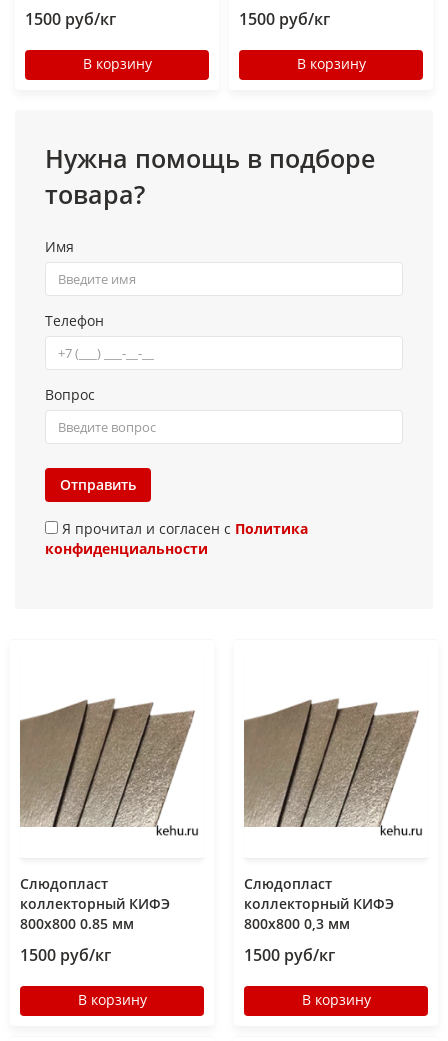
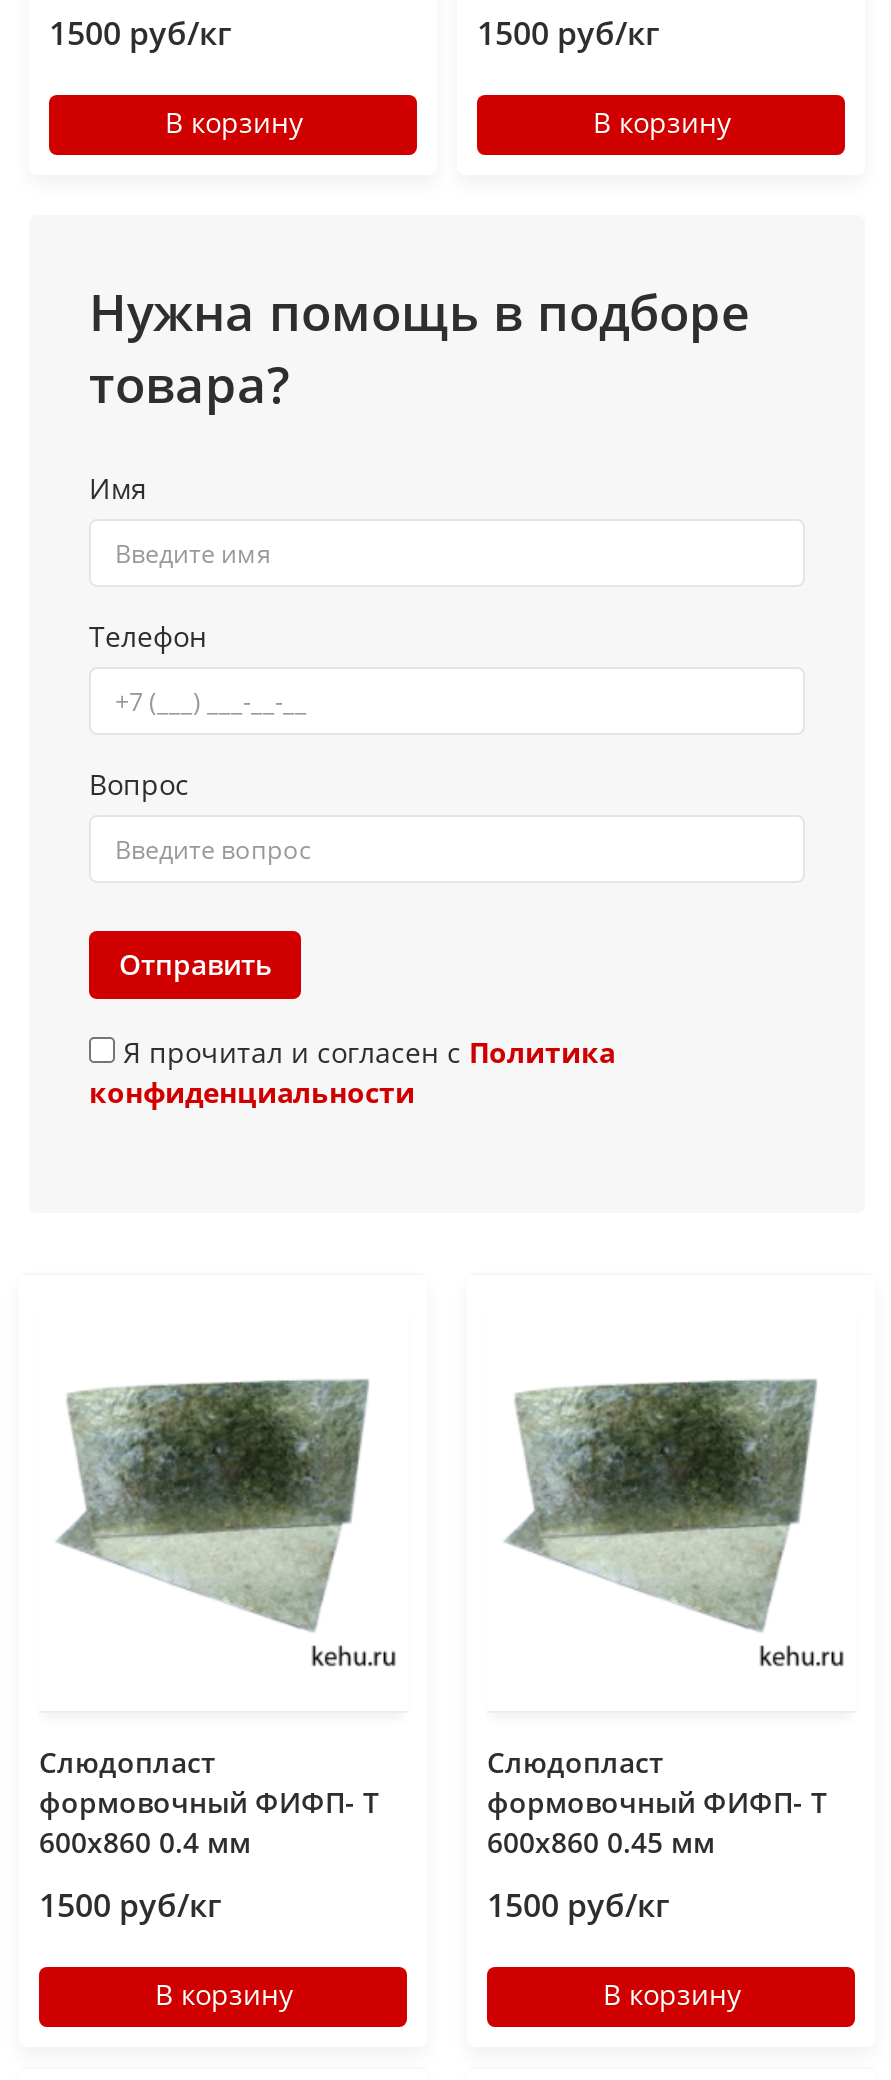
- [image]
+ [image]

- [image]
+ [image]

- коллекторный КИФЭ
- 800x800 0.85 мм
+ формовочный ФИФП- Т
+ 600x860 0.4 мм

- коллекторный КИФЭ
- 800x800 0,3 мм
+ формовочный ФИФП- Т
+ 600x860 0.45 мм
